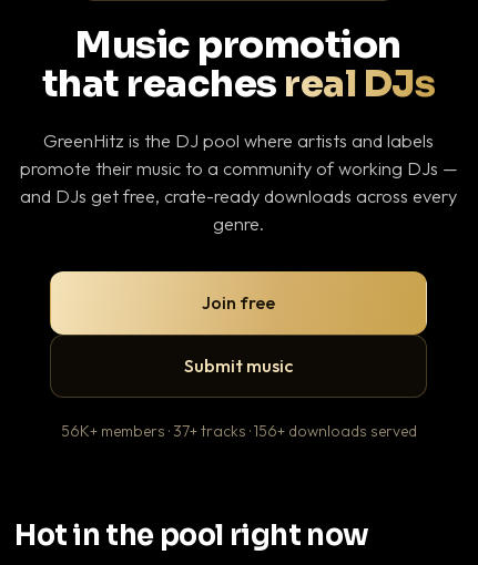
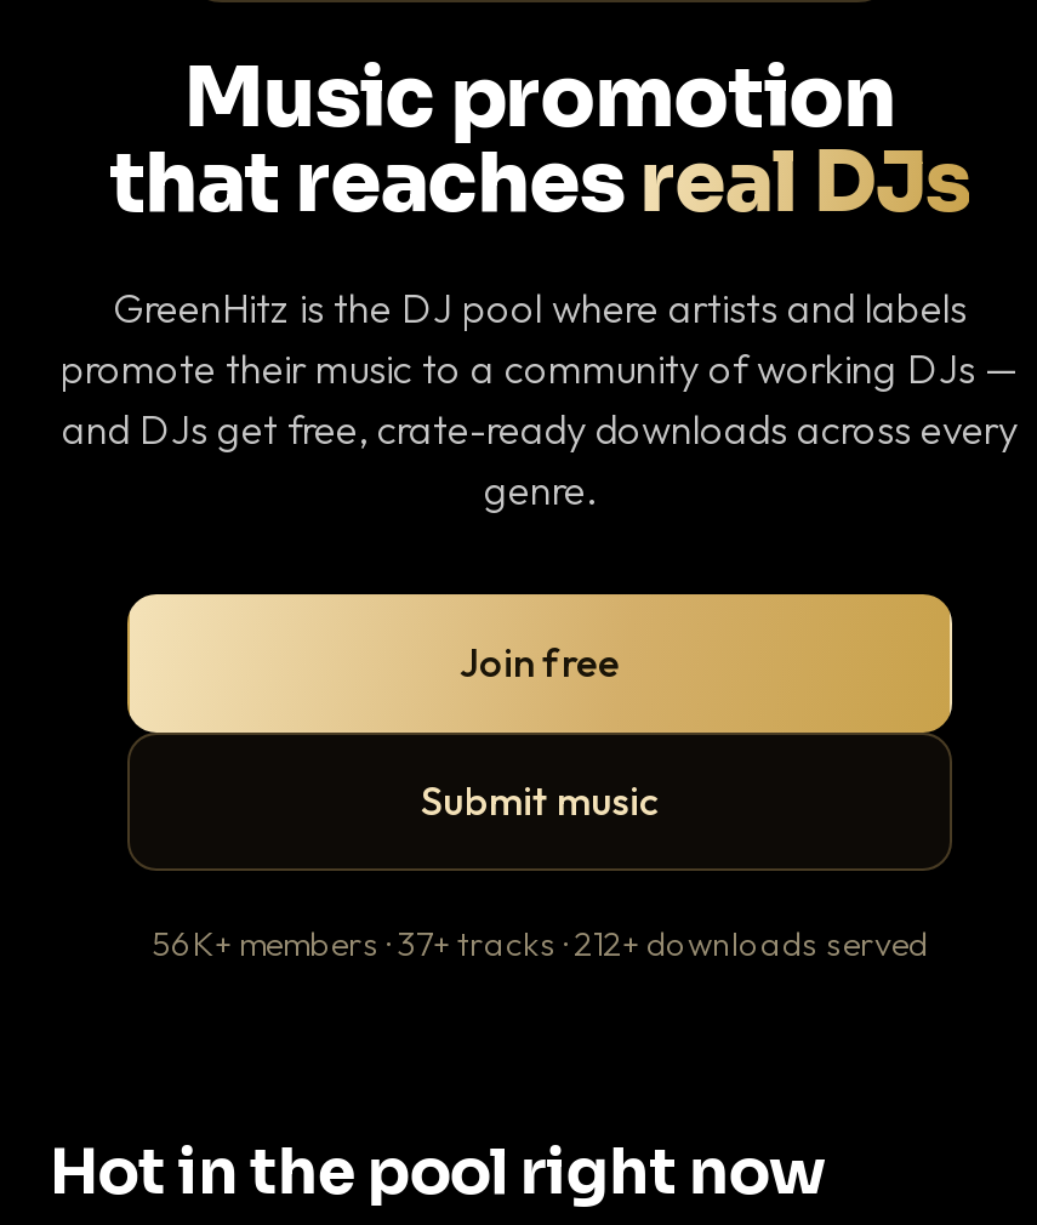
- 56K+ members · 37+ tracks · 156+ downloads served
+ 56K+ members · 37+ tracks · 212+ downloads served
